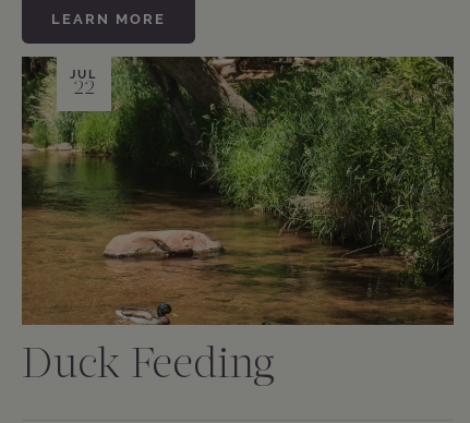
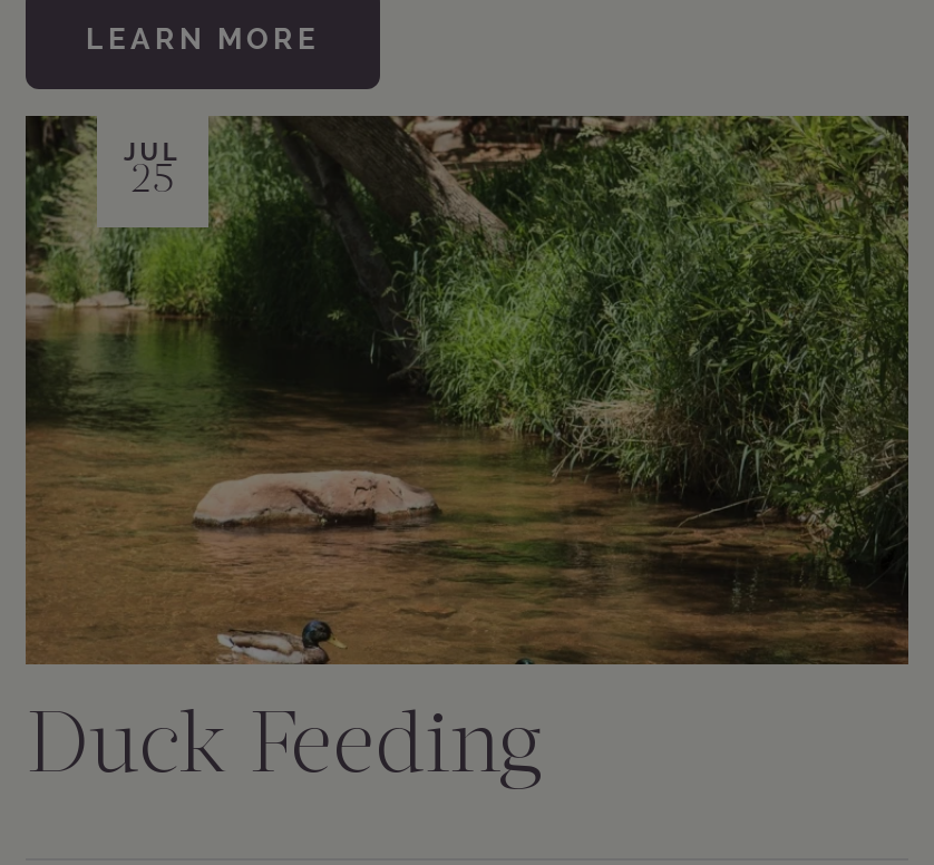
- 22
+ 25
